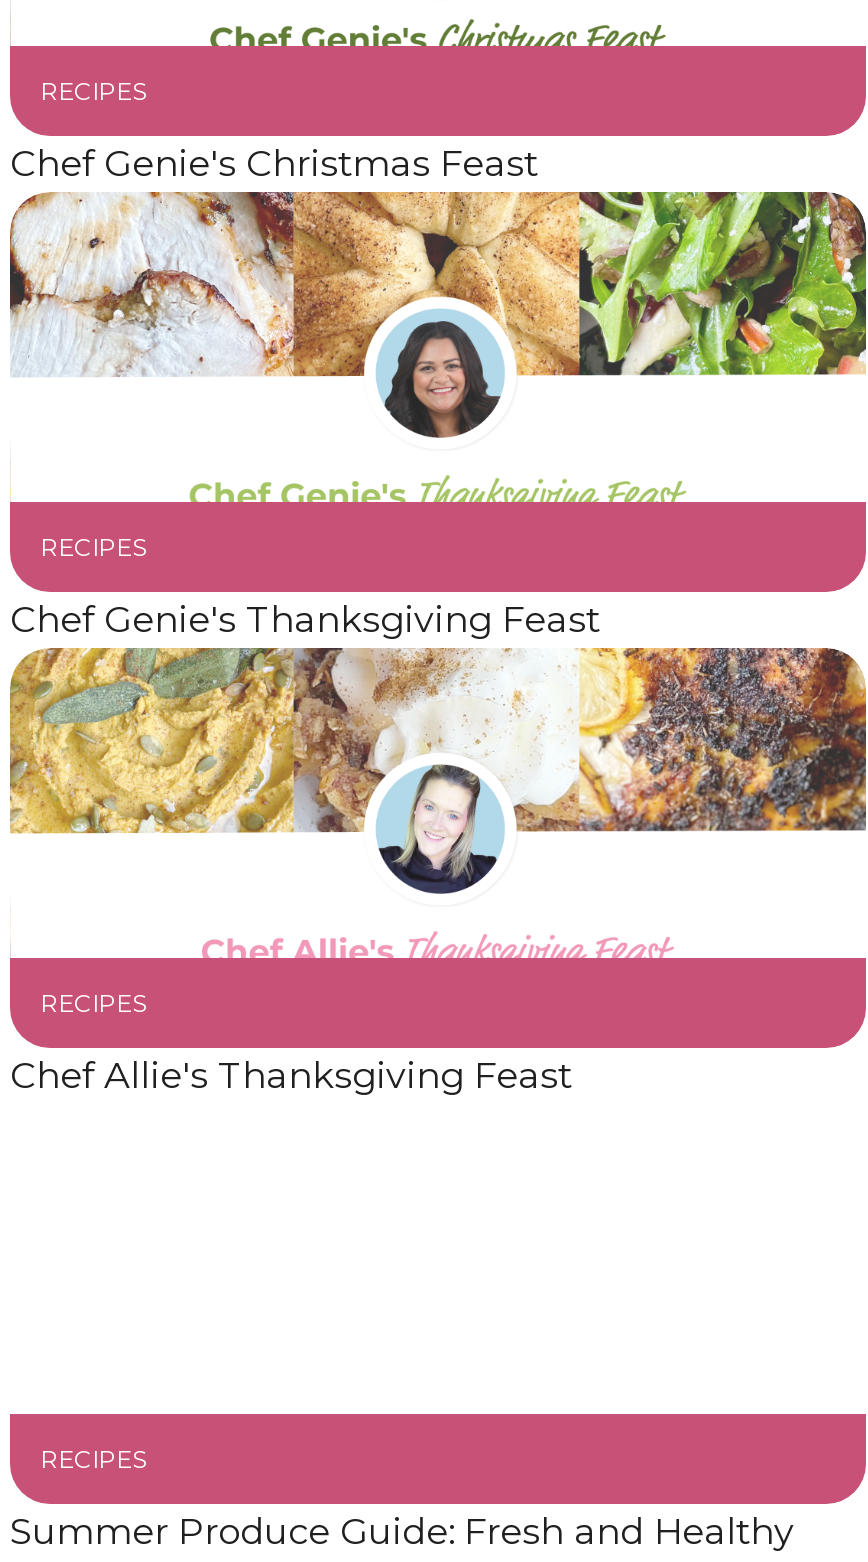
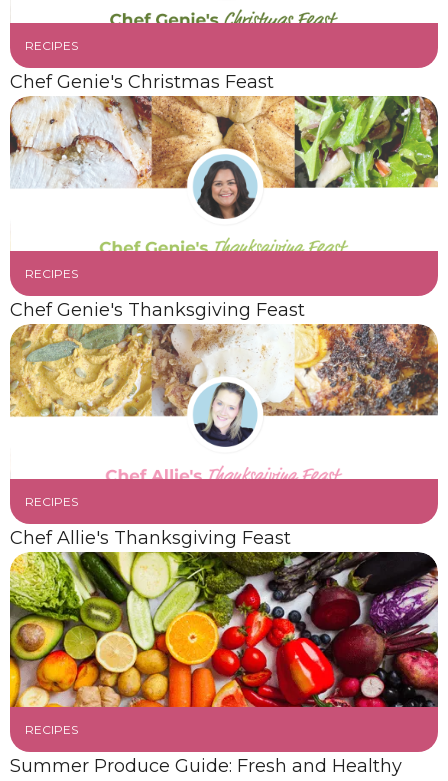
+ [image]
